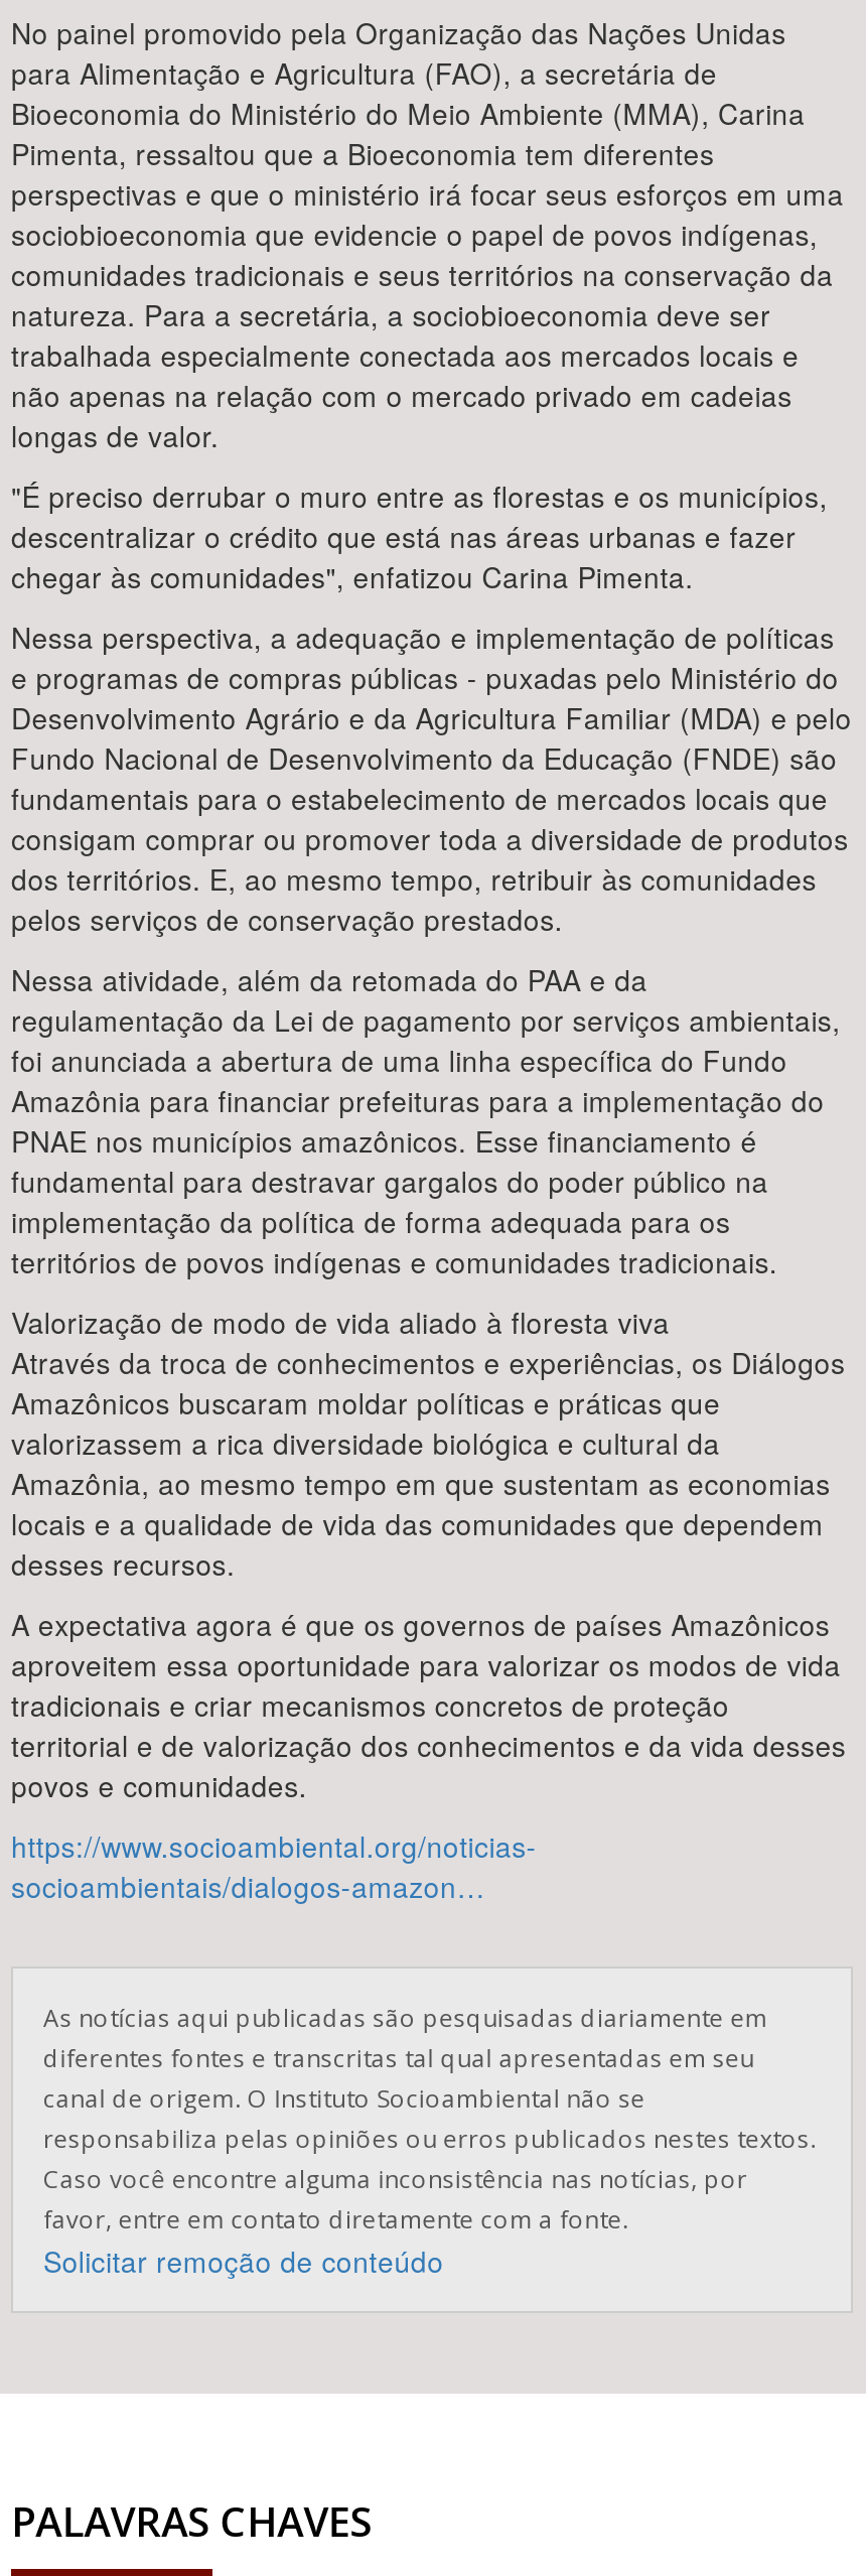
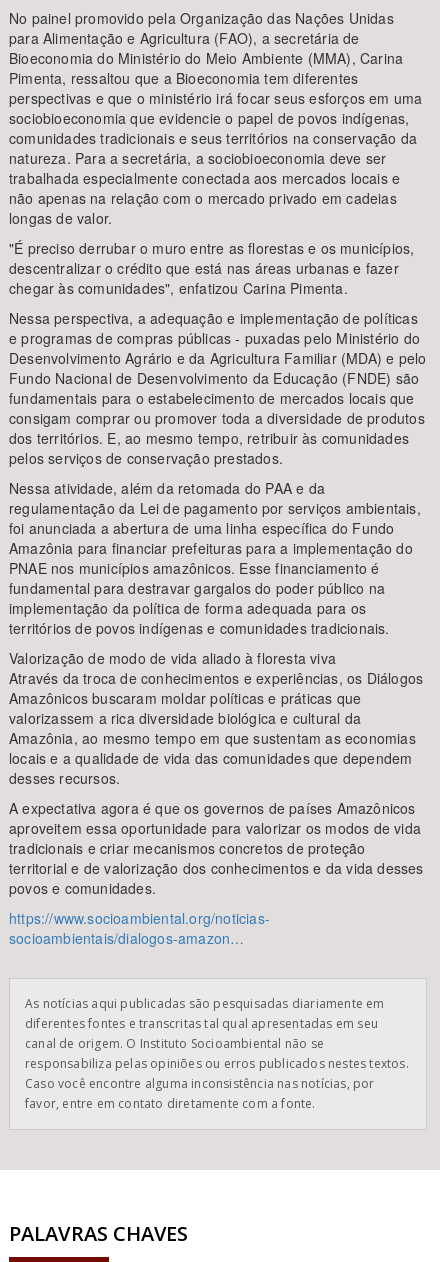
- Solicitar remoção de conteúdo
